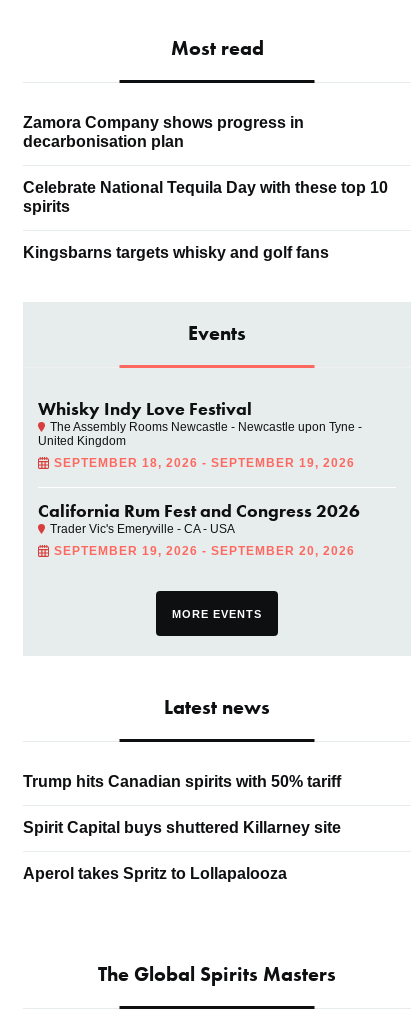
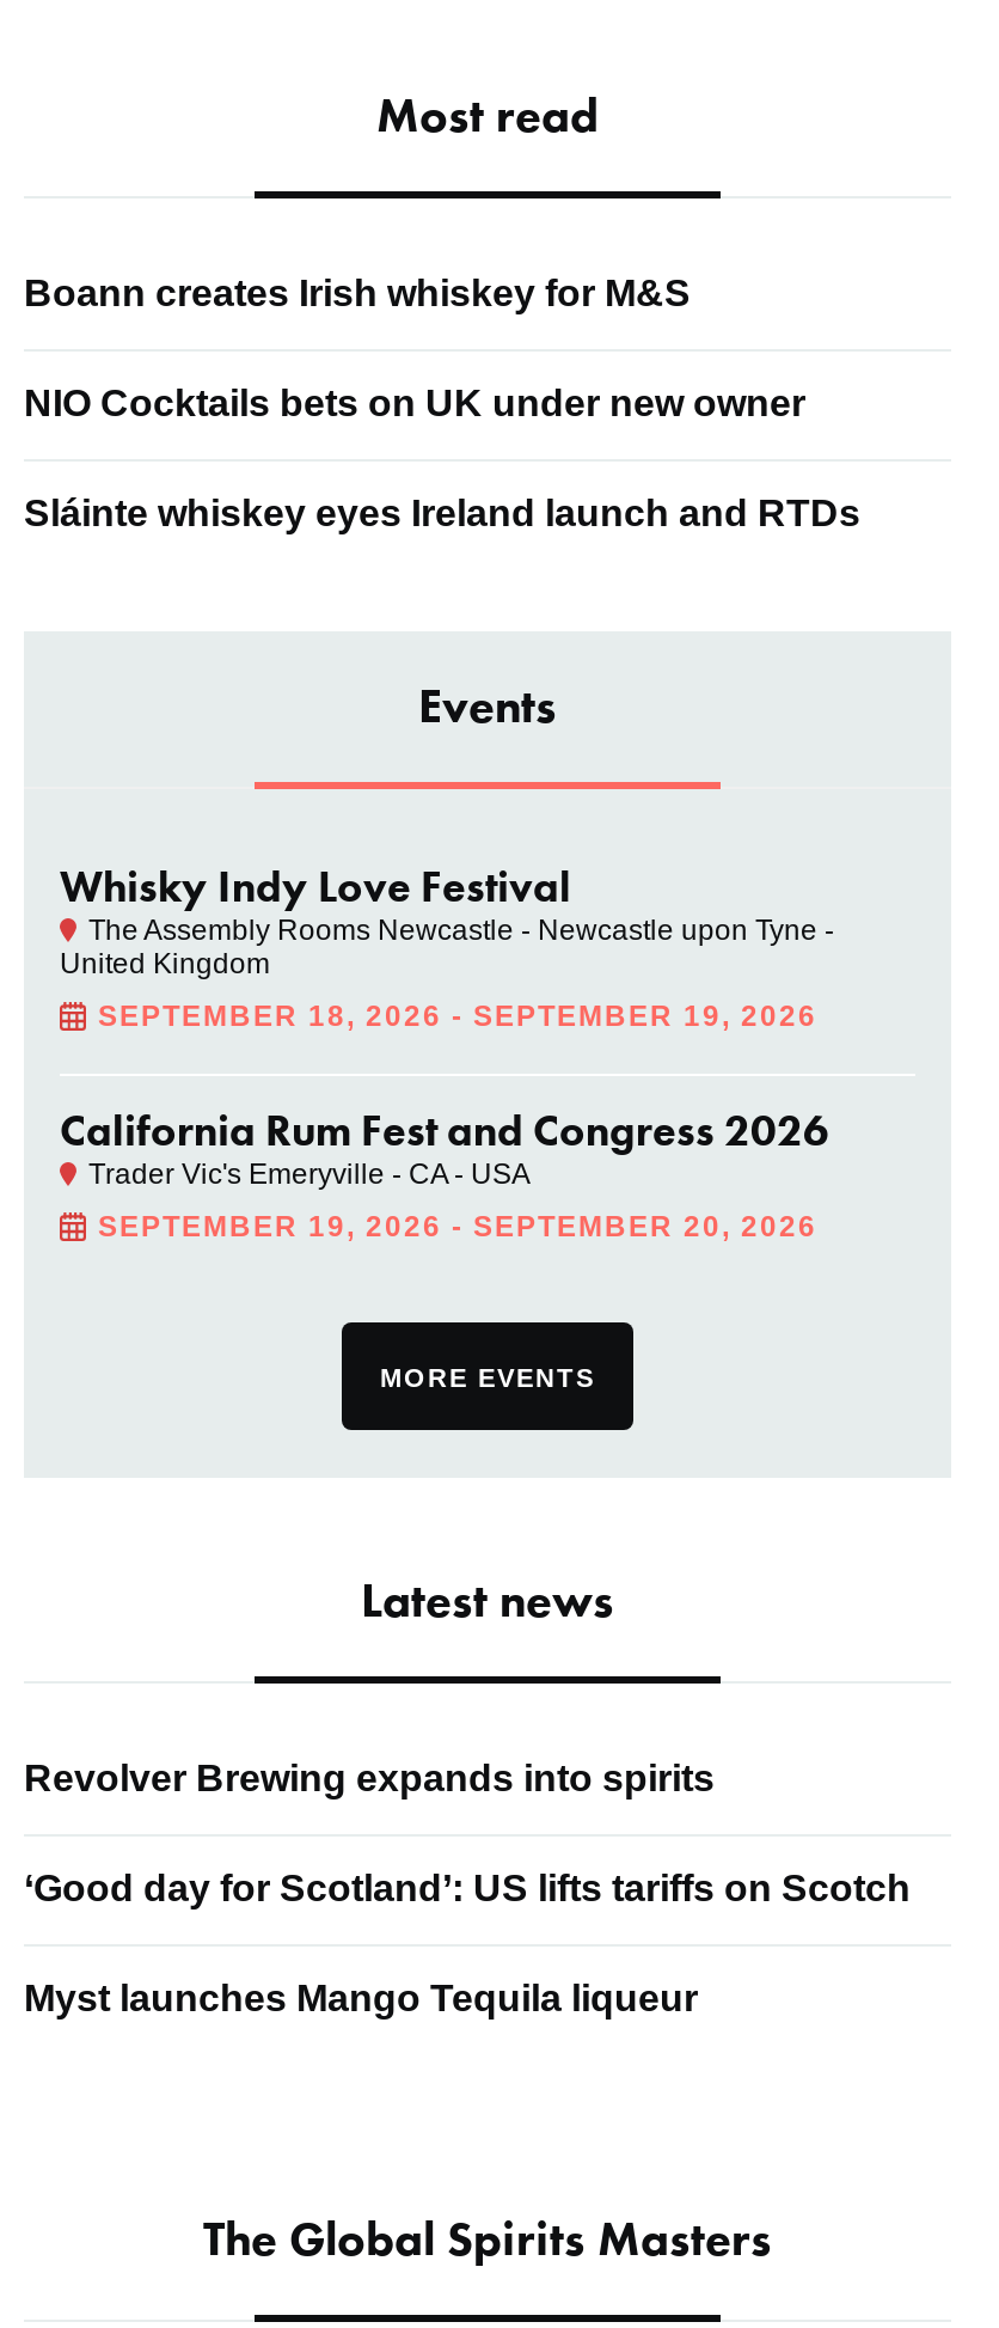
- Zamora Company shows progress in
- decarbonisation plan
+ Boann creates Irish whiskey for M&S

- Celebrate National Tequila Day with these top 10
- spirits
+ NIO Cocktails bets on UK under new owner

- Kingsbarns targets whisky and golf fans
+ Sláinte whiskey eyes Ireland launch and RTDs

- Trump hits Canadian spirits with 50% tariff
+ Revolver Brewing expands into spirits

- Spirit Capital buys shuttered Killarney site
+ ‘Good day for Scotland’: US lifts tariffs on Scotch

- Aperol takes Spritz to Lollapalooza
+ Myst launches Mango Tequila liqueur
